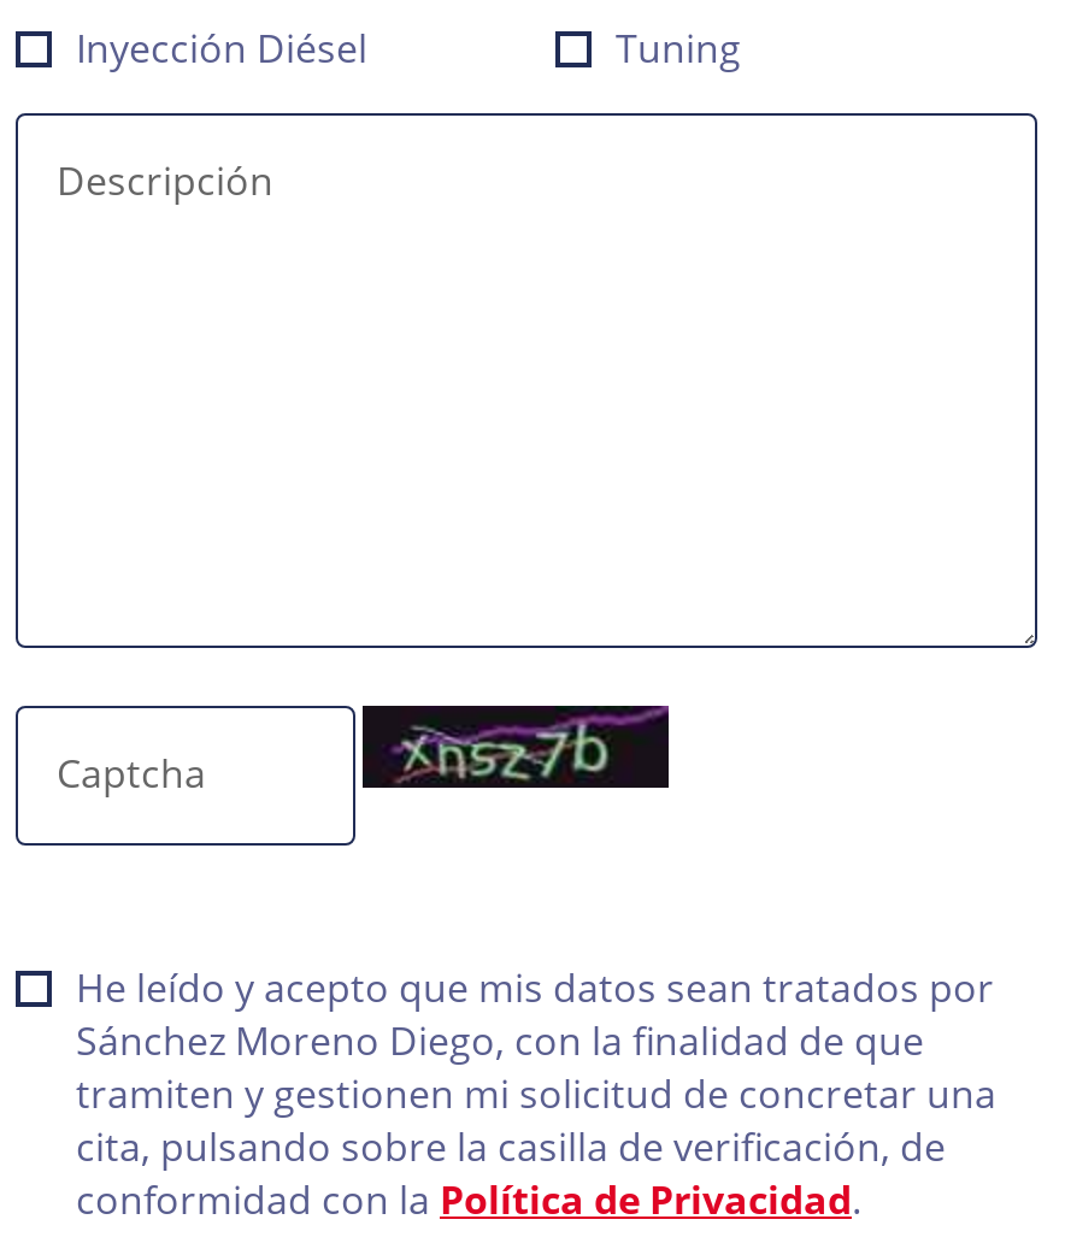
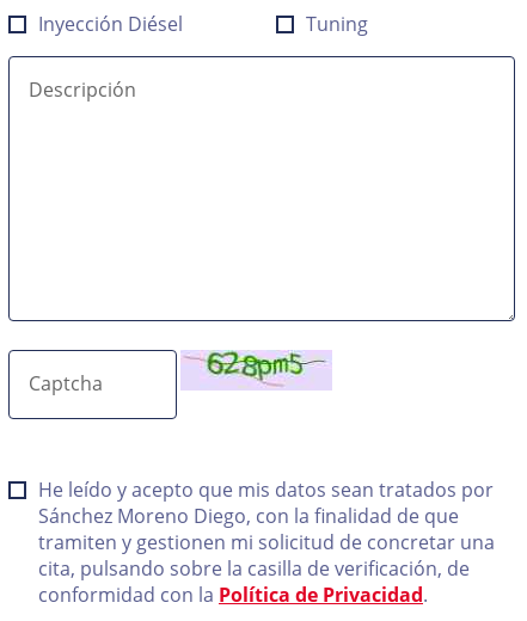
- [image]
+ [image]
